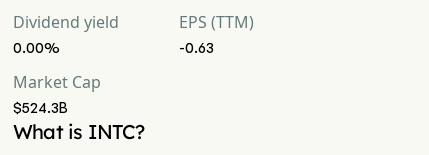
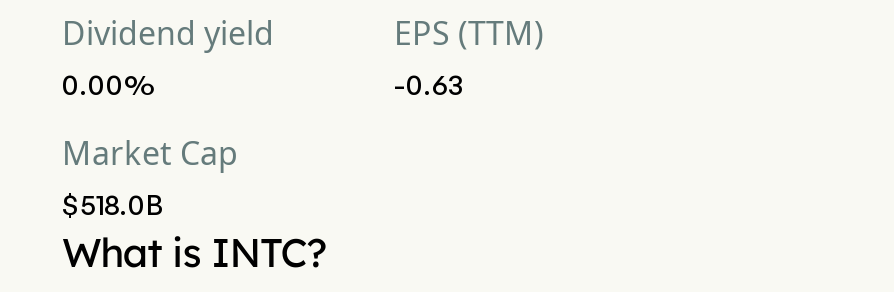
- $524.3B
+ $518.0B
